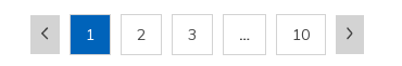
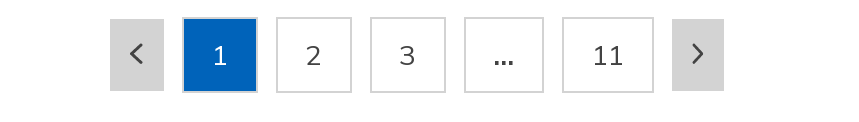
- 10
+ 11
